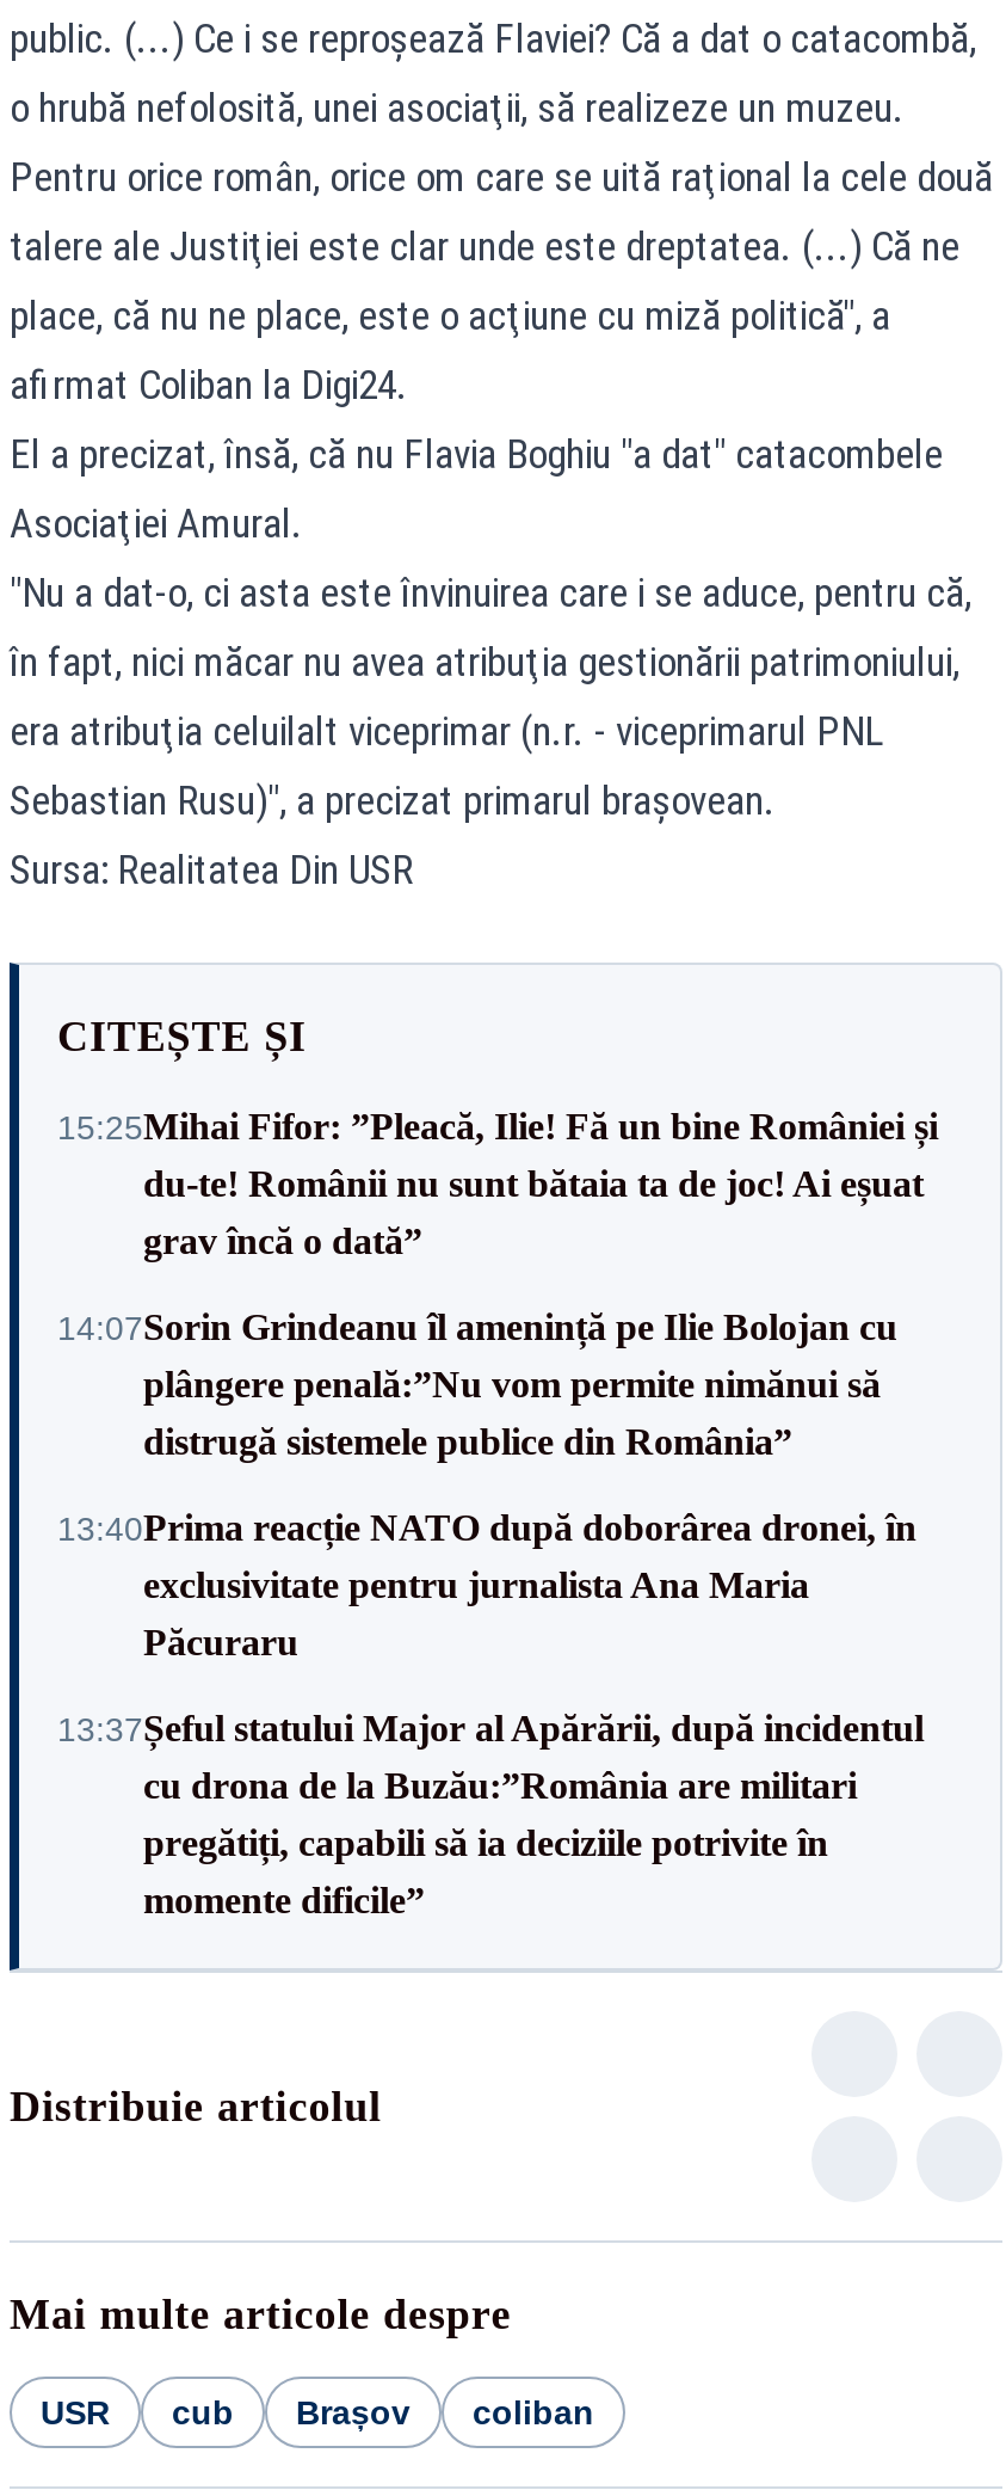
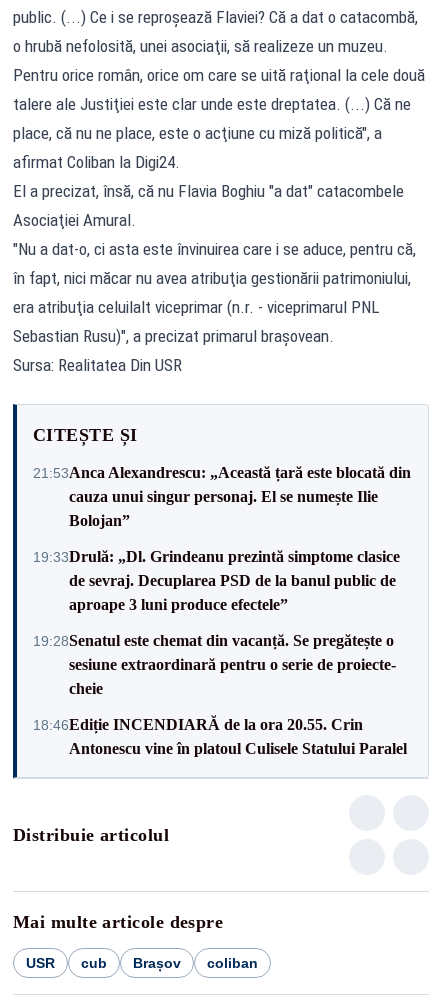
- 15:25Mihai Fifor: ”Pleacă, Ilie! Fă un bine României și
- du-te! Românii nu sunt bătaia ta de joc! Ai eșuat
- grav încă o dată”
+ 21:53Anca Alexandrescu: „Această țară este blocată din
+ cauza unui singur personaj. El se numește Ilie
+ Bolojan”

- 14:07Sorin Grindeanu îl amenință pe Ilie Bolojan cu
- plângere penală:”Nu vom permite nimănui să
- distrugă sistemele publice din România”
+ 19:33Drulă: „Dl. Grindeanu prezintă simptome clasice
+ de sevraj. Decuplarea PSD de la banul public de
+ aproape 3 luni produce efectele”

- 13:40Prima reacție NATO după doborârea dronei, în
- exclusivitate pentru jurnalista Ana Maria
- Păcuraru
+ 19:28Senatul este chemat din vacanță. Se pregătește o
+ sesiune extraordinară pentru o serie de proiecte-
+ cheie

- 13:37Șeful statului Major al Apărării, după incidentul
- cu drona de la Buzău:”România are militari
- pregătiți, capabili să ia deciziile potrivite în
- momente dificile”
+ 18:46Ediție INCENDIARĂ de la ora 20.55. Crin
+ Antonescu vine în platoul Culisele Statului Paralel
